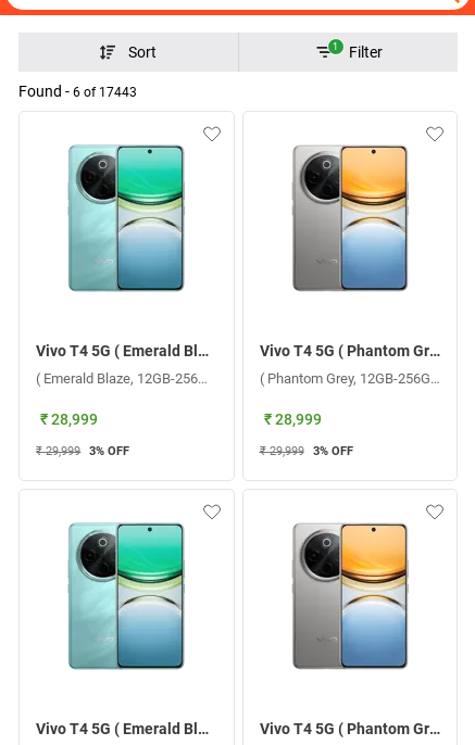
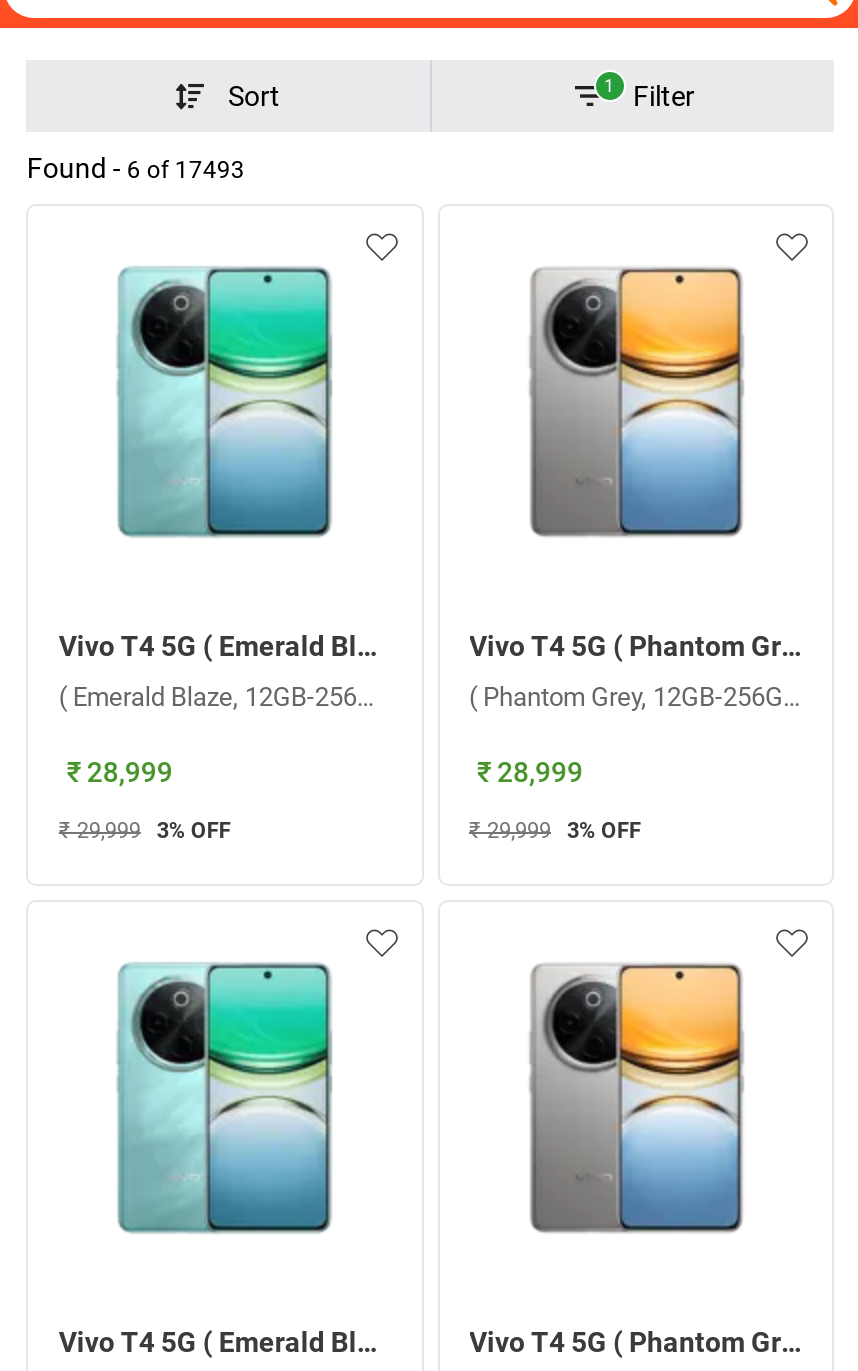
- Found - 6 of 17443
+ Found - 6 of 17493
